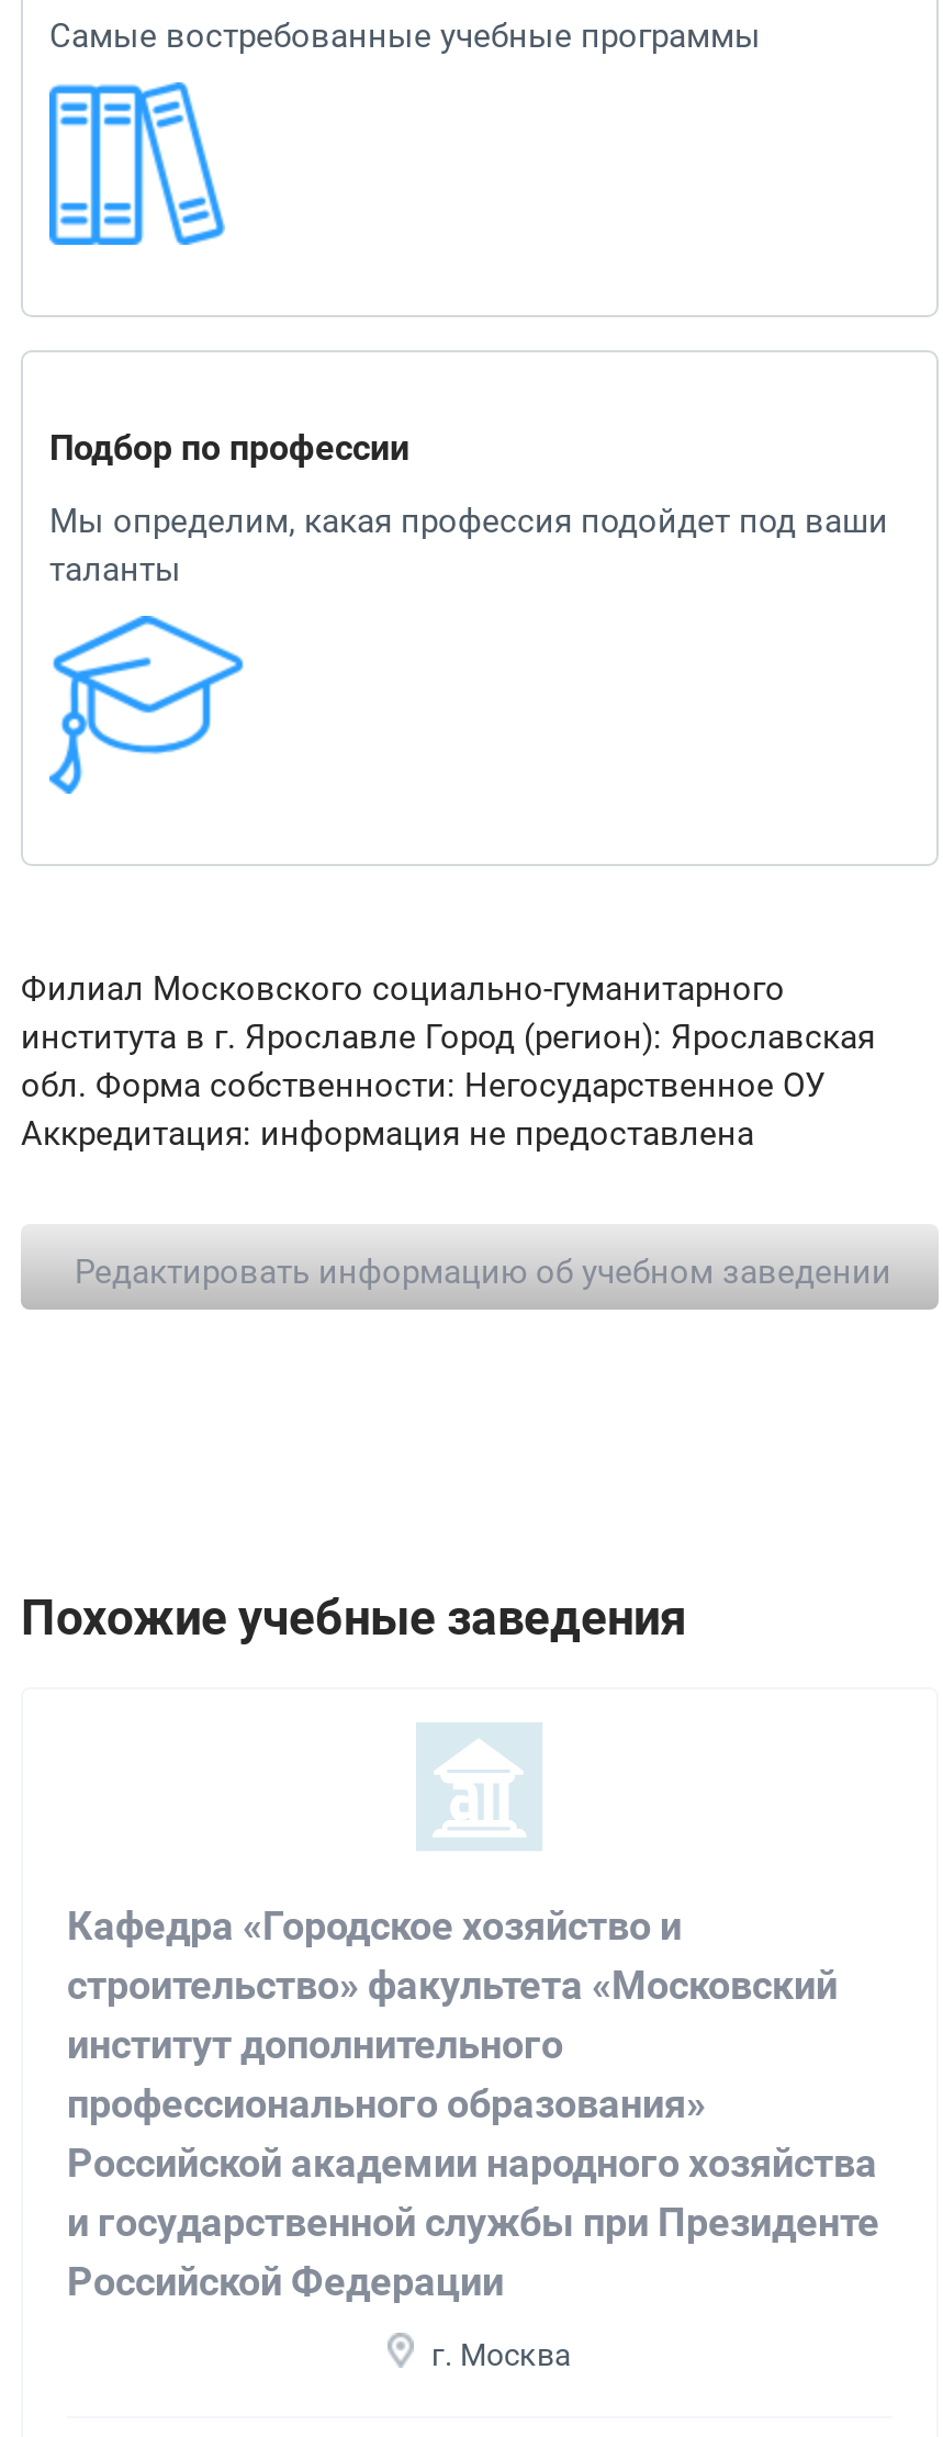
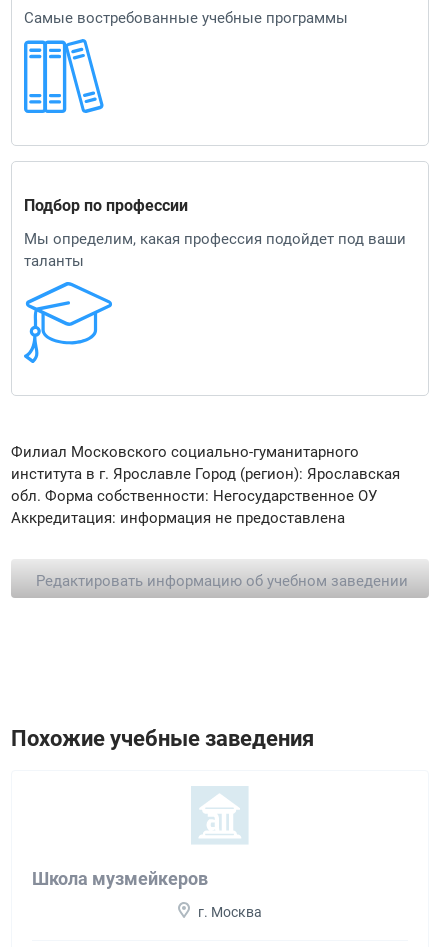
- Кафедра «Городское хозяйство и
- строительство» факультета «Московский
- институт дополнительного
- профессионального образования»
- Российской академии народного хозяйства
- и государственной службы при Президенте
- Российской Федерации
+ Школа музмейкеров
